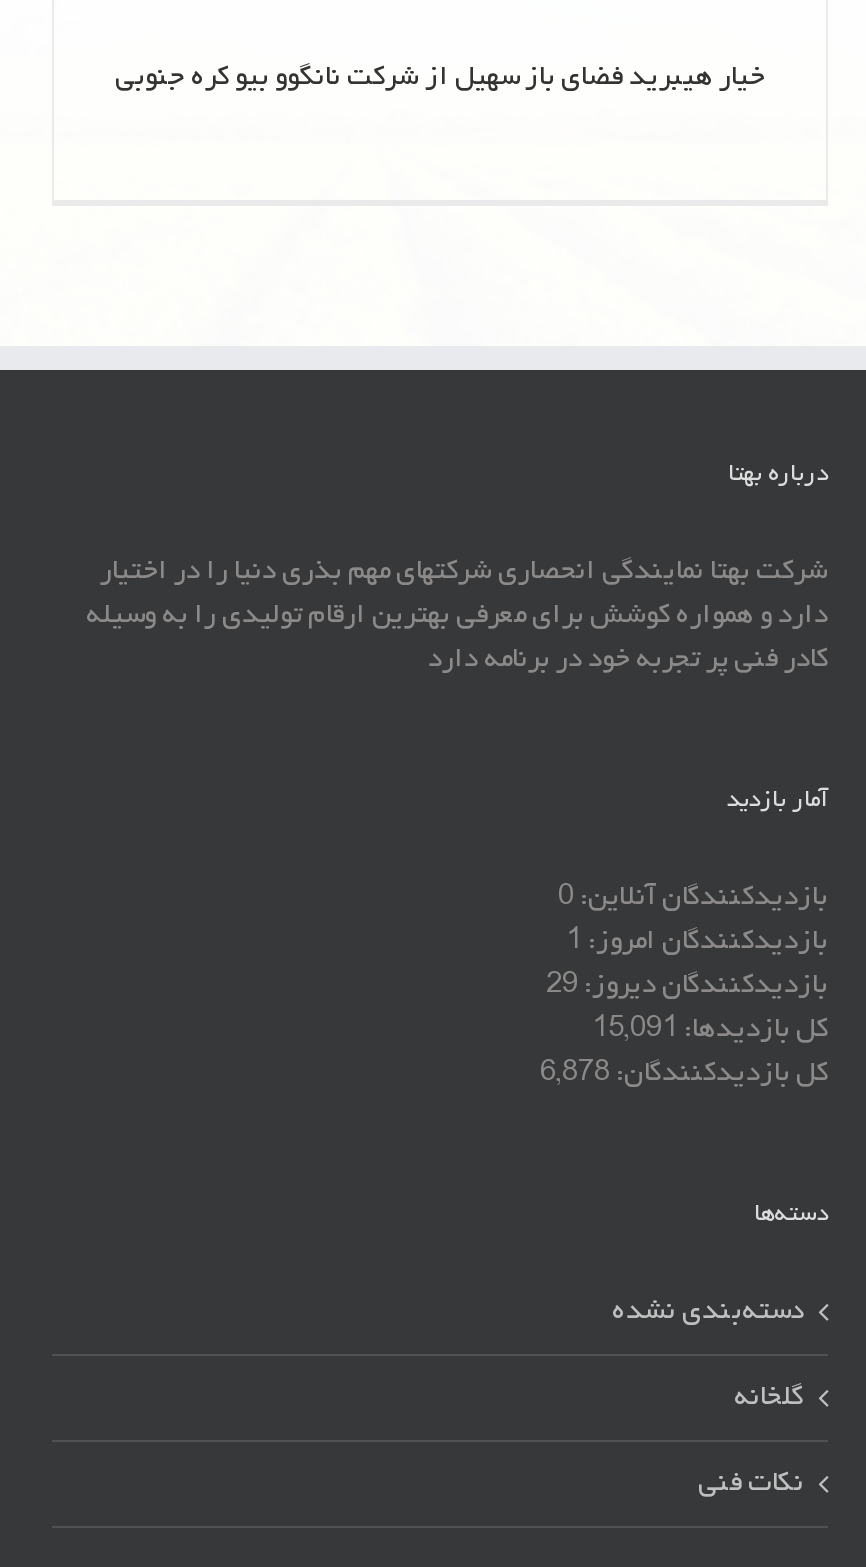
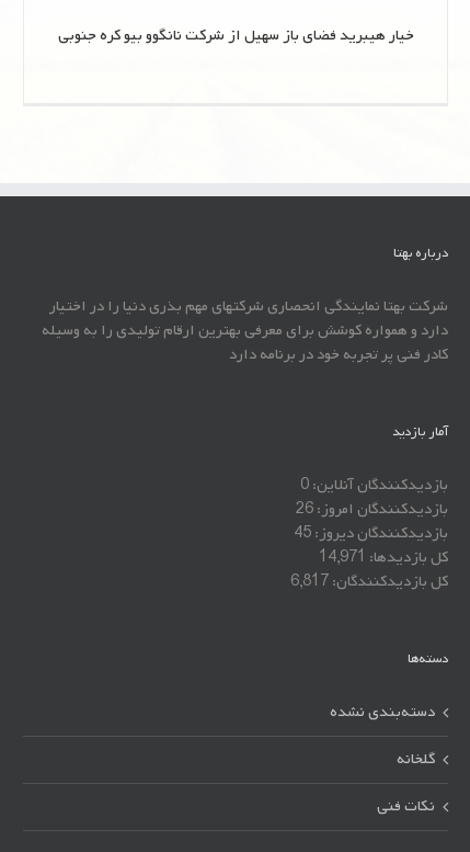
- بازدیدکنندگان امروز: 1
+ بازدیدکنندگان امروز: 26

- بازدیدکنندگان دیروز: 29
+ بازدیدکنندگان دیروز: 45

- کل بازدیدها: 15,091
+ کل بازدیدها: 14,971

- کل بازدیدکنند‌گان: 6,878
+ کل بازدیدکنند‌گان: 6,817
